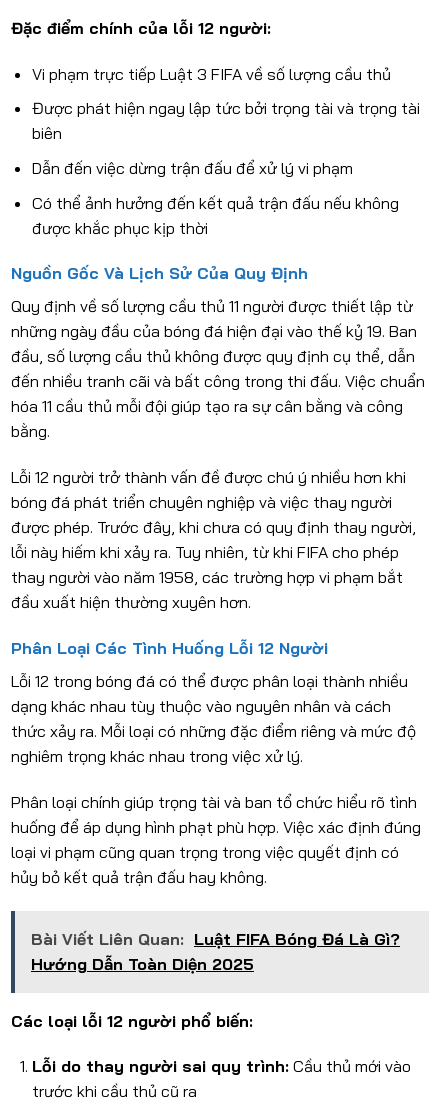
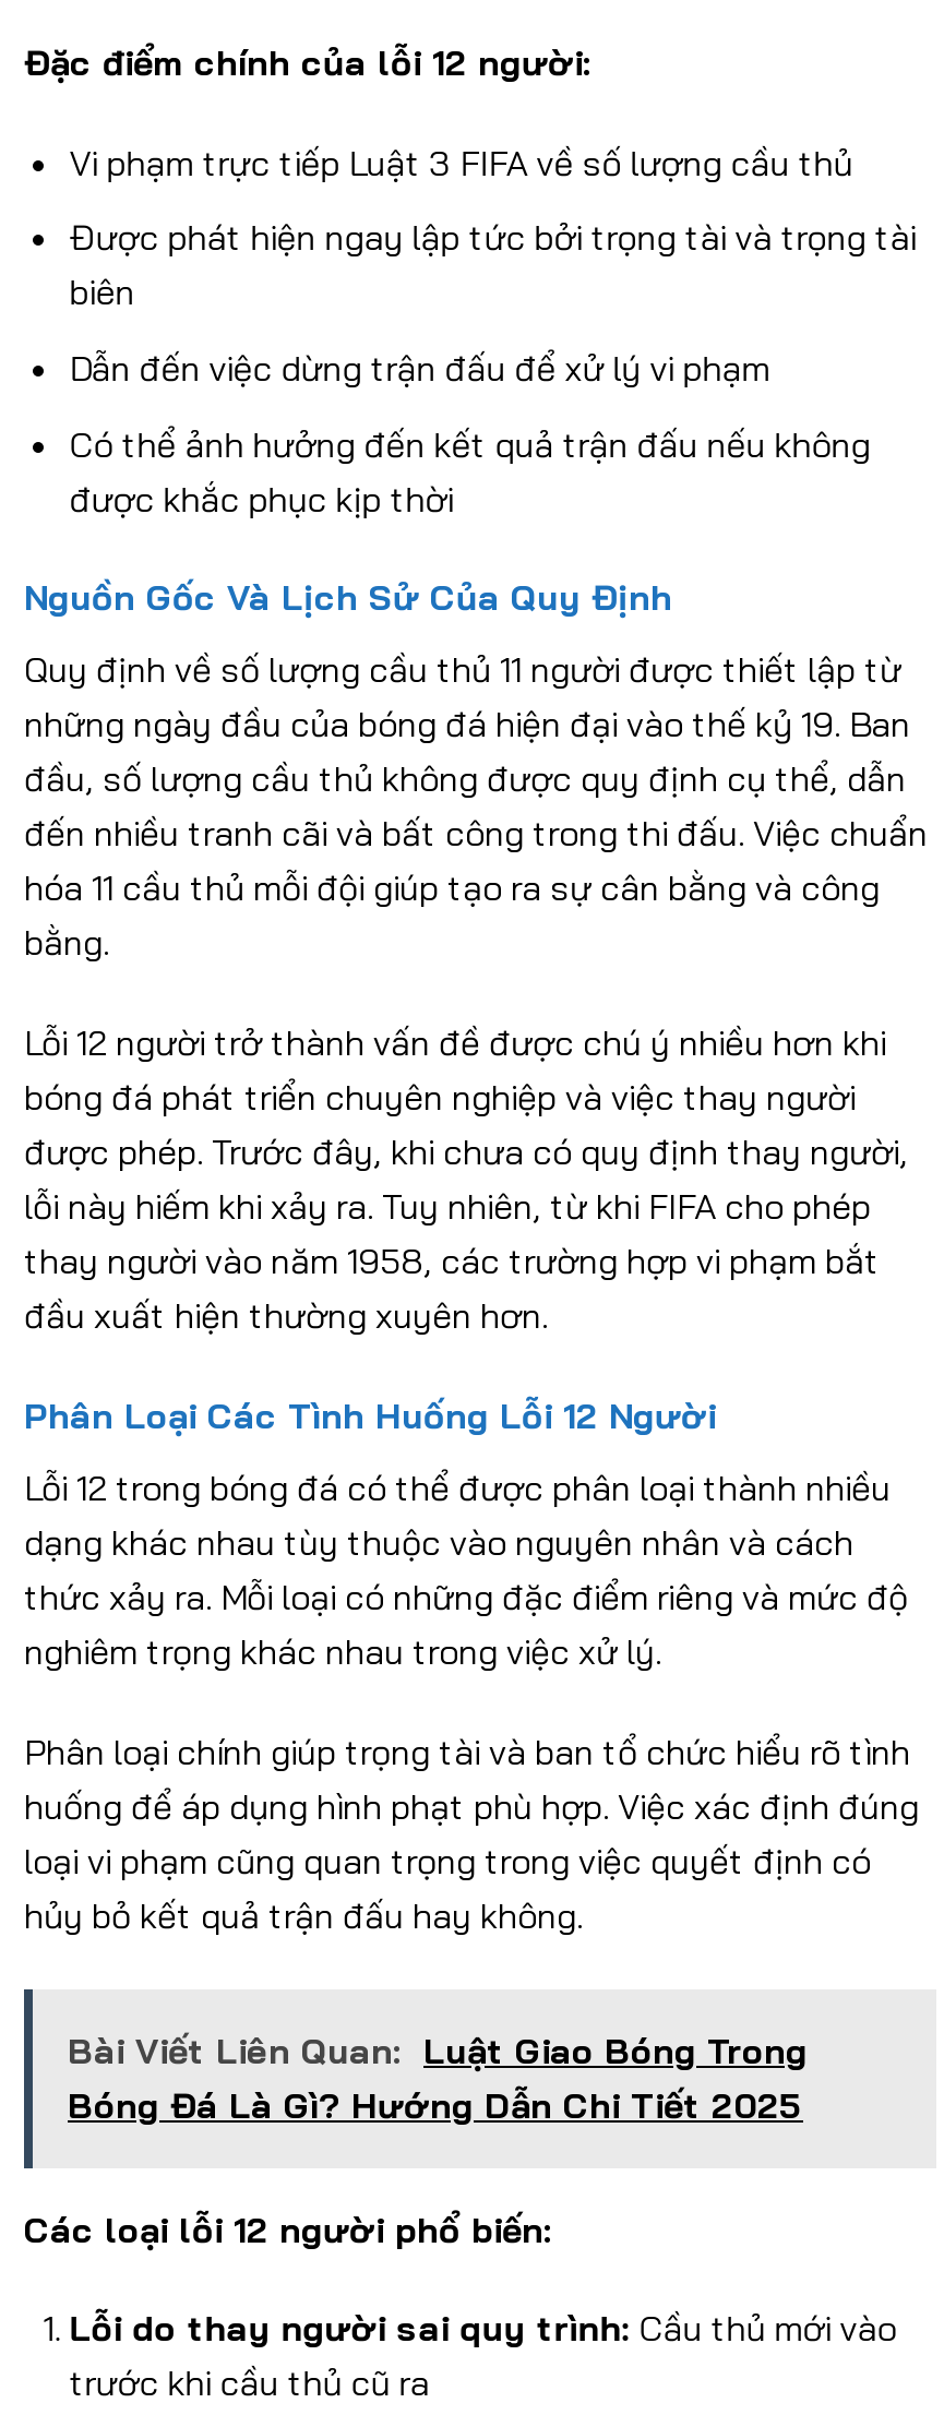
- Bài Viết Liên Quan: Luật FIFA Bóng Đá Là Gì?
- Hướng Dẫn Toàn Diện 2025
+ Bài Viết Liên Quan: Luật Giao Bóng Trong
+ Bóng Đá Là Gì? Hướng Dẫn Chi Tiết 2025
